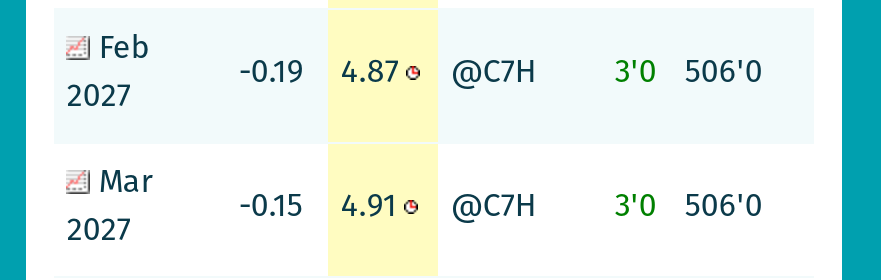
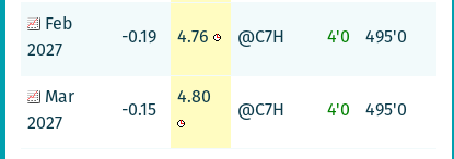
- -0.19 4.87 @C7H
+ -0.19 4.76 @C7H

- 3'0
+ 4'0

- 506'0
+ 495'0

- 4.91
+ 4.80

- 3'0
+ 4'0

- 506'0
+ 495'0
